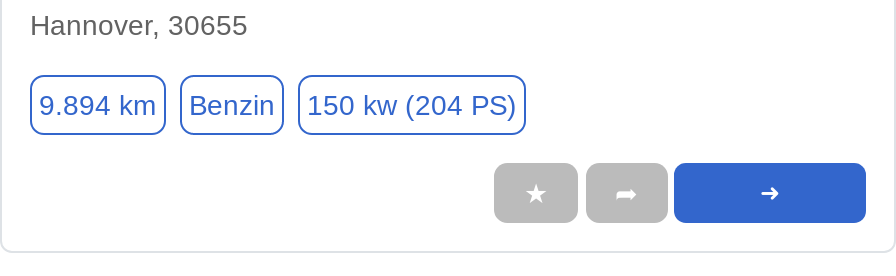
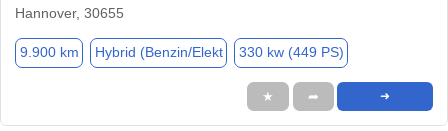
- 9.894 km
- Benzin
- 150 kw (204 PS)
+ 9.900 km
+ Hybrid (Benzin/Elekt
+ 330 kw (449 PS)
